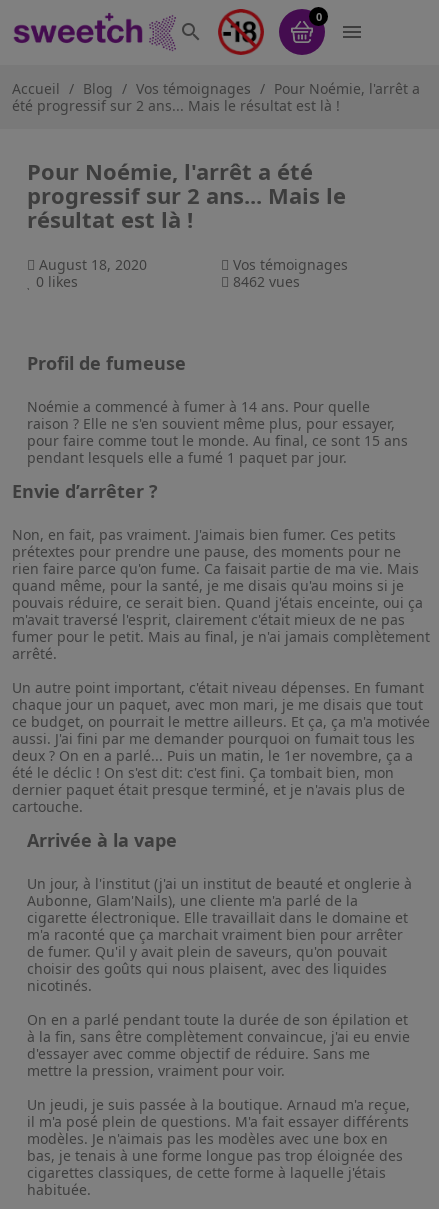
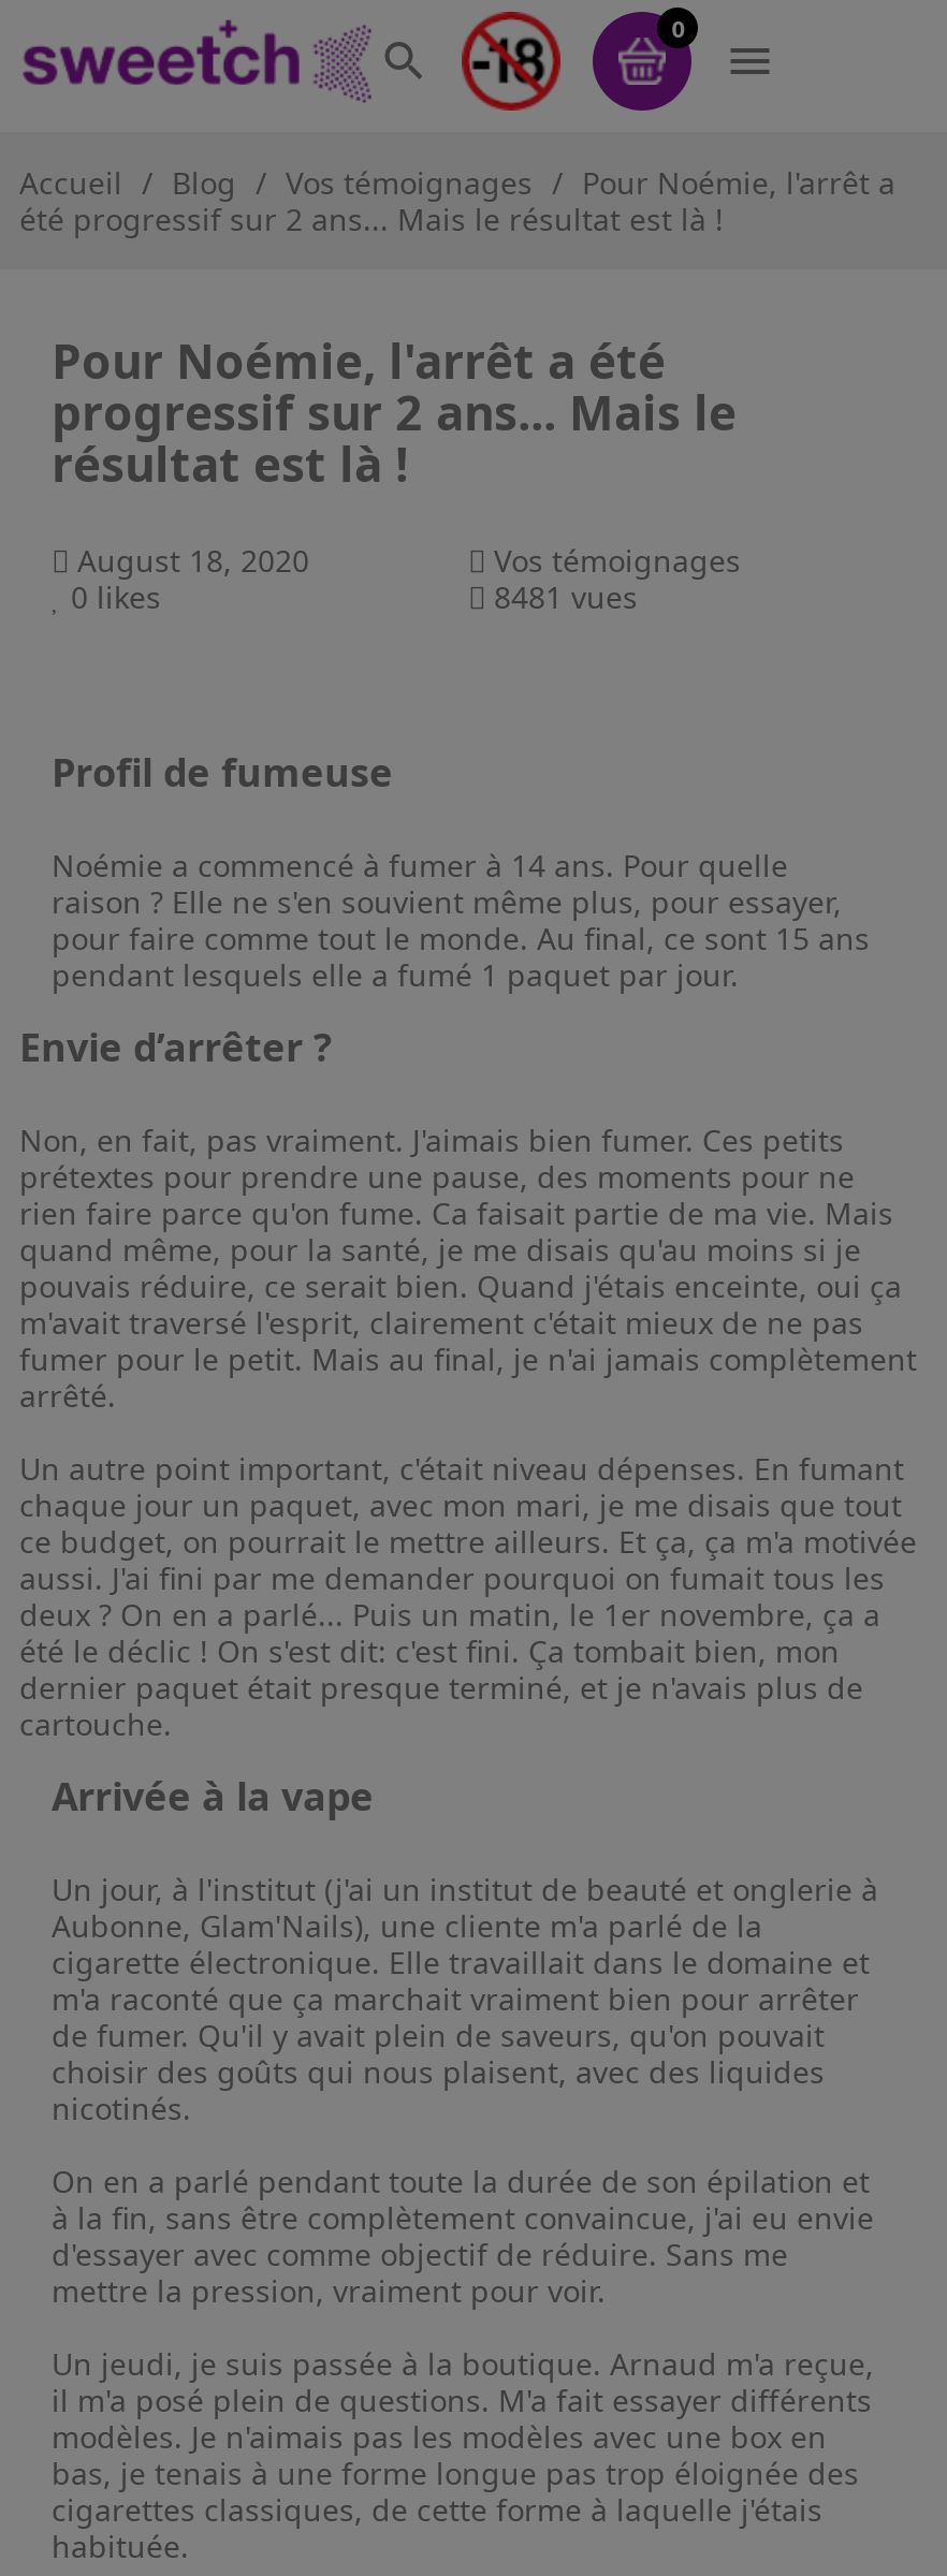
- 8462 vues
+ 8481 vues
